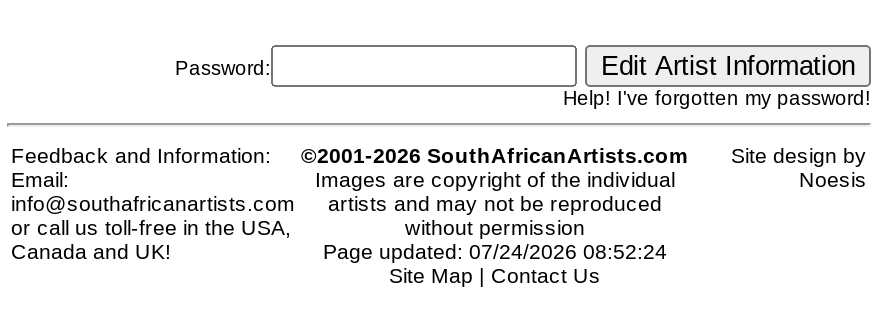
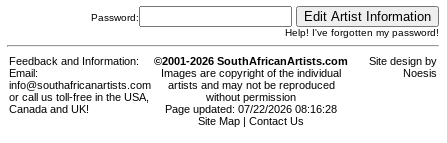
- Page updated: 07/24/2026 08:52:24
+ Page updated: 07/22/2026 08:16:28
